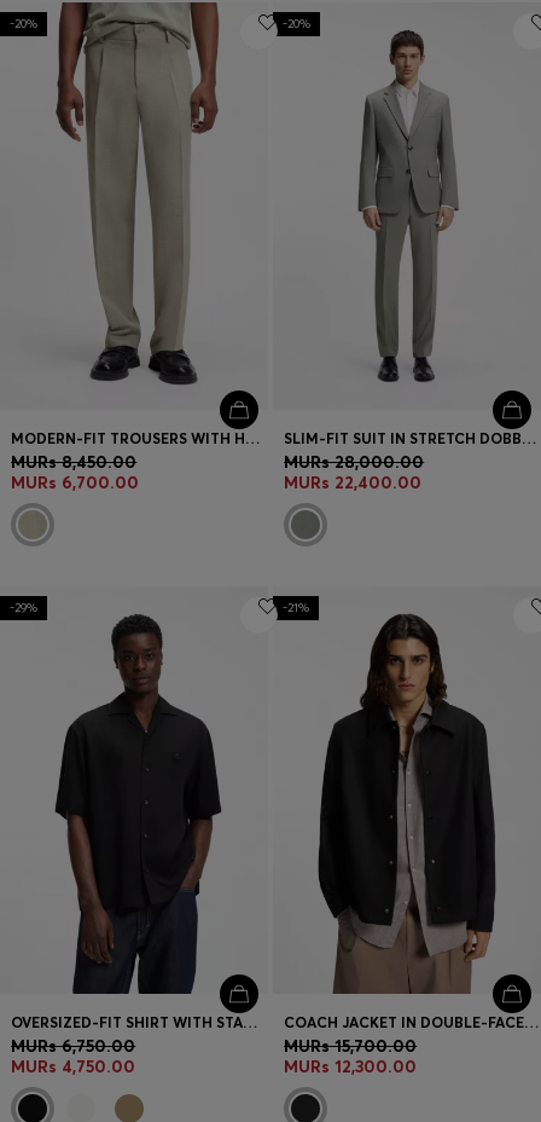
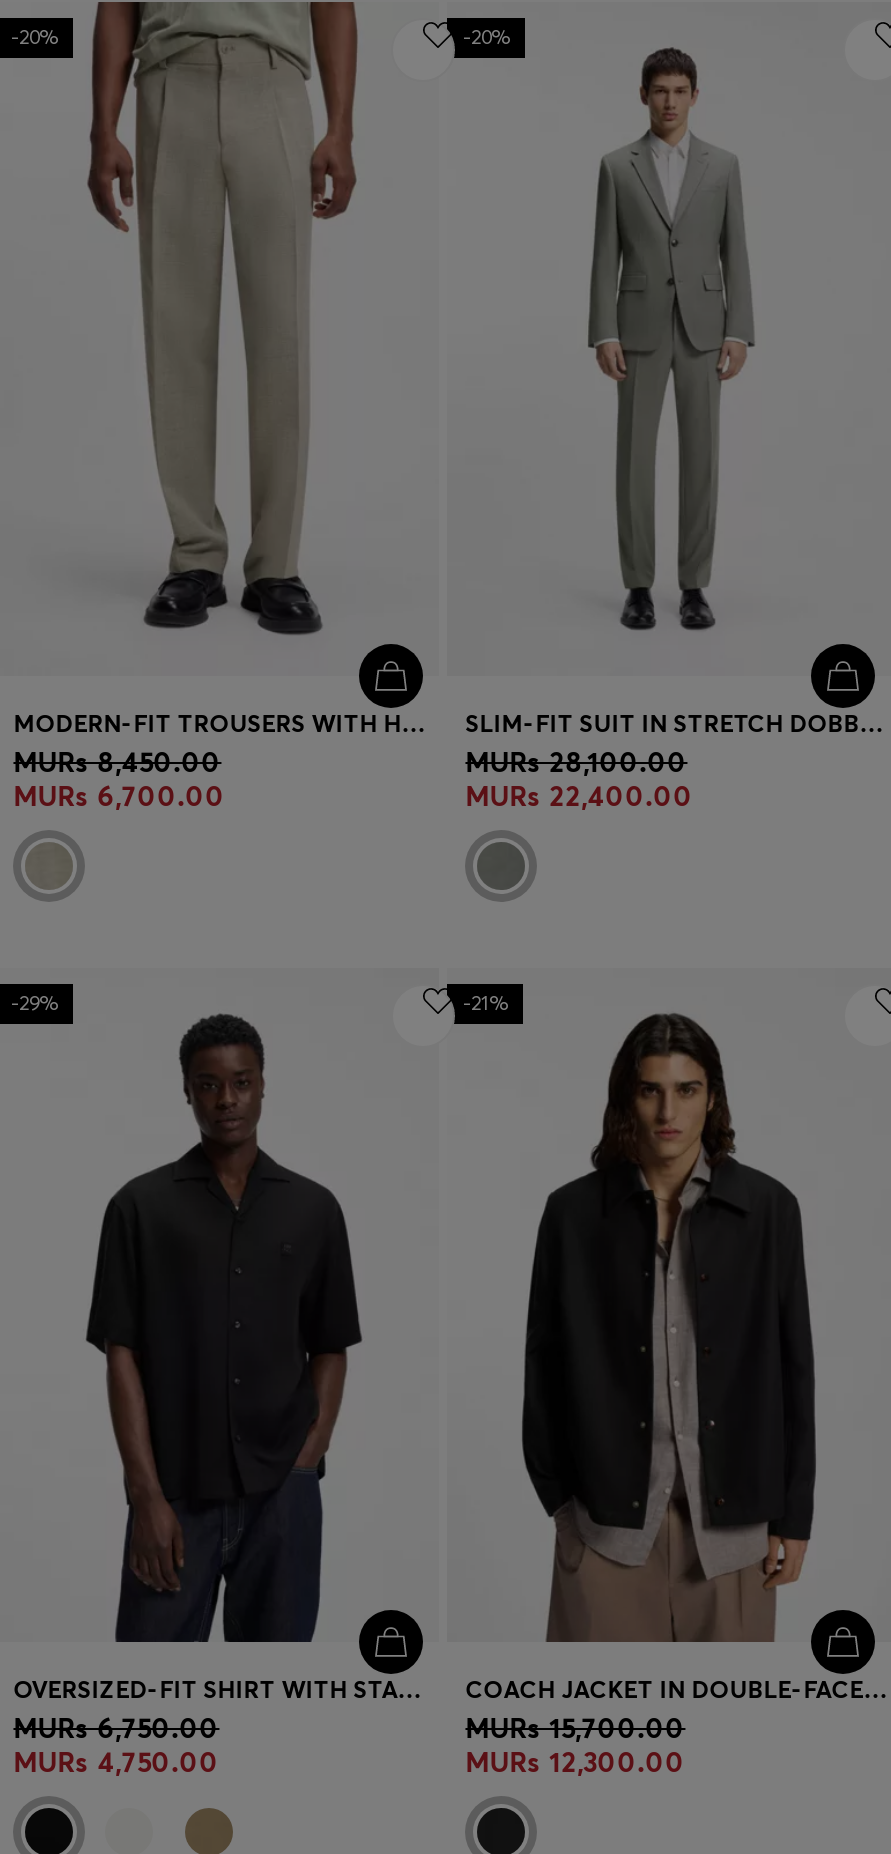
- MURs 28,000.00
+ MURs 28,100.00
